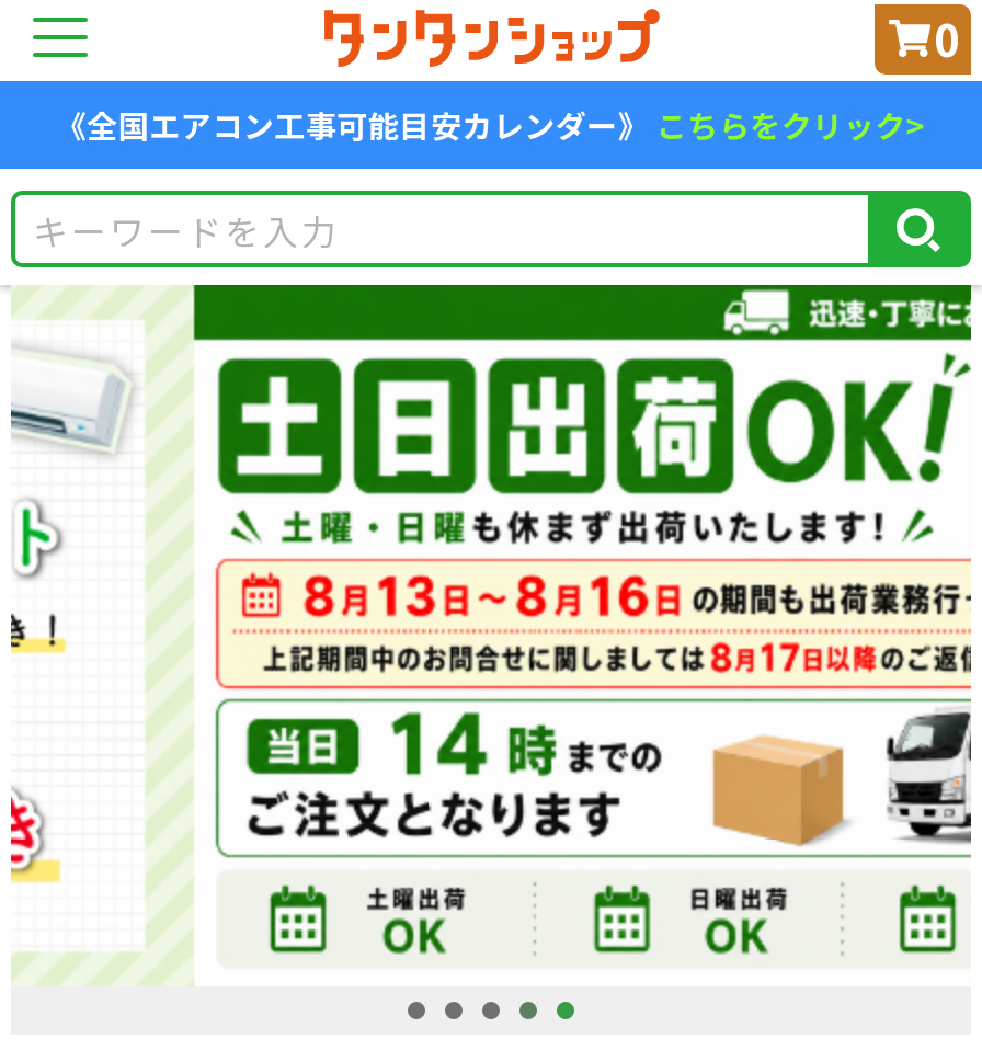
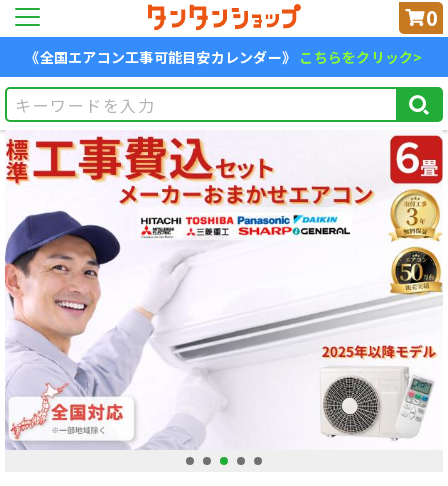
- [image]
+ [image]
